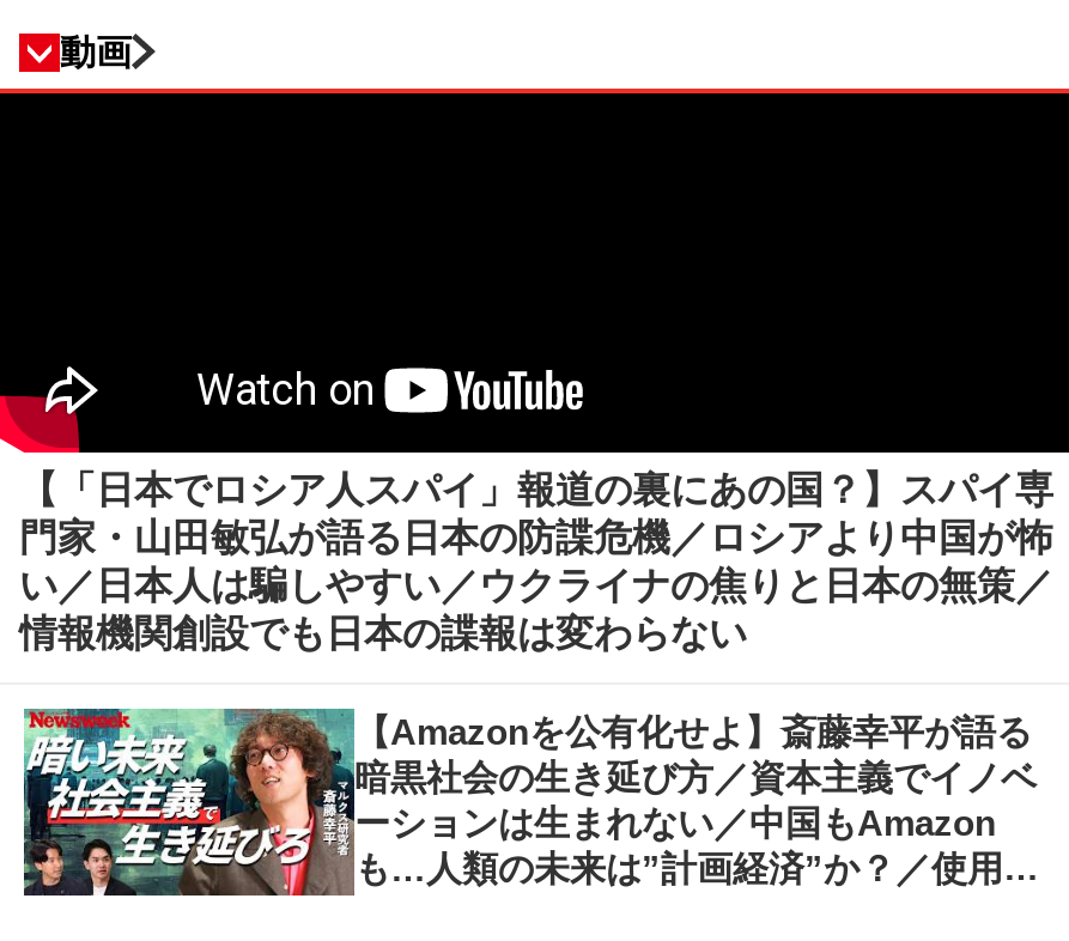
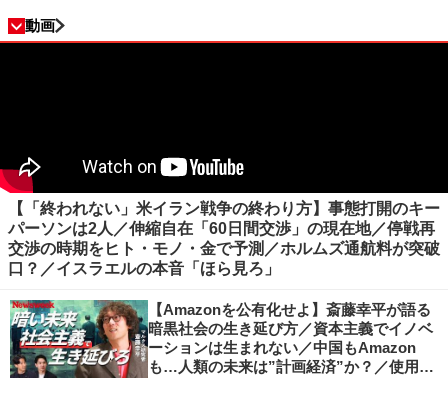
- 【「日本でロシア人スパイ」報道の裏にあの国？】スパイ専
- 門家・山田敏弘が語る日本の防諜危機／ロシアより中国が怖
- い／日本人は騙しやすい／ウクライナの焦りと日本の無策／
- 情報機関創設でも日本の諜報は変わらない
+ 【「終われない」米イラン戦争の終わり方】事態打開のキー
+ パーソンは2人／伸縮自在「60日間交渉」の現在地／停戦再
+ 交渉の時期をヒト・モノ・金で予測／ホルムズ通航料が突破
+ 口？／イスラエルの本音「ほら見ろ」
